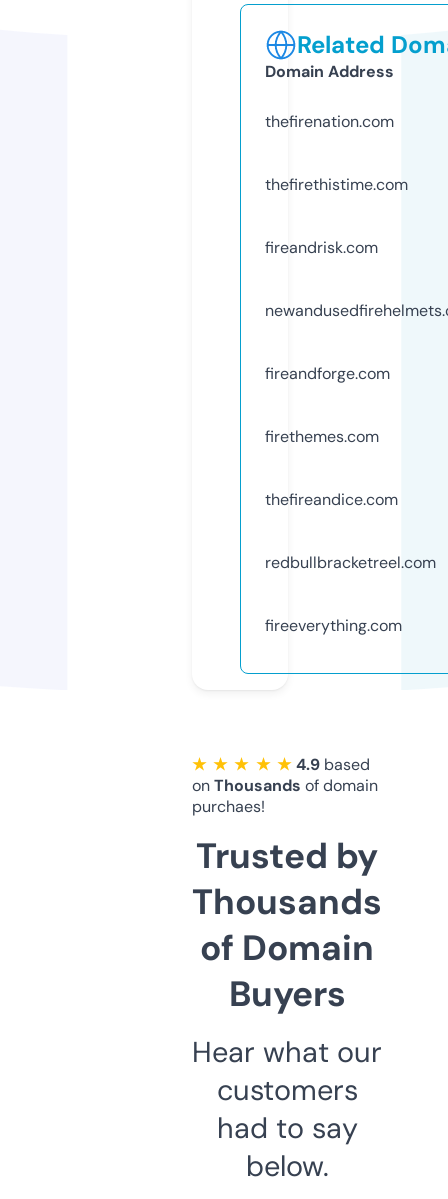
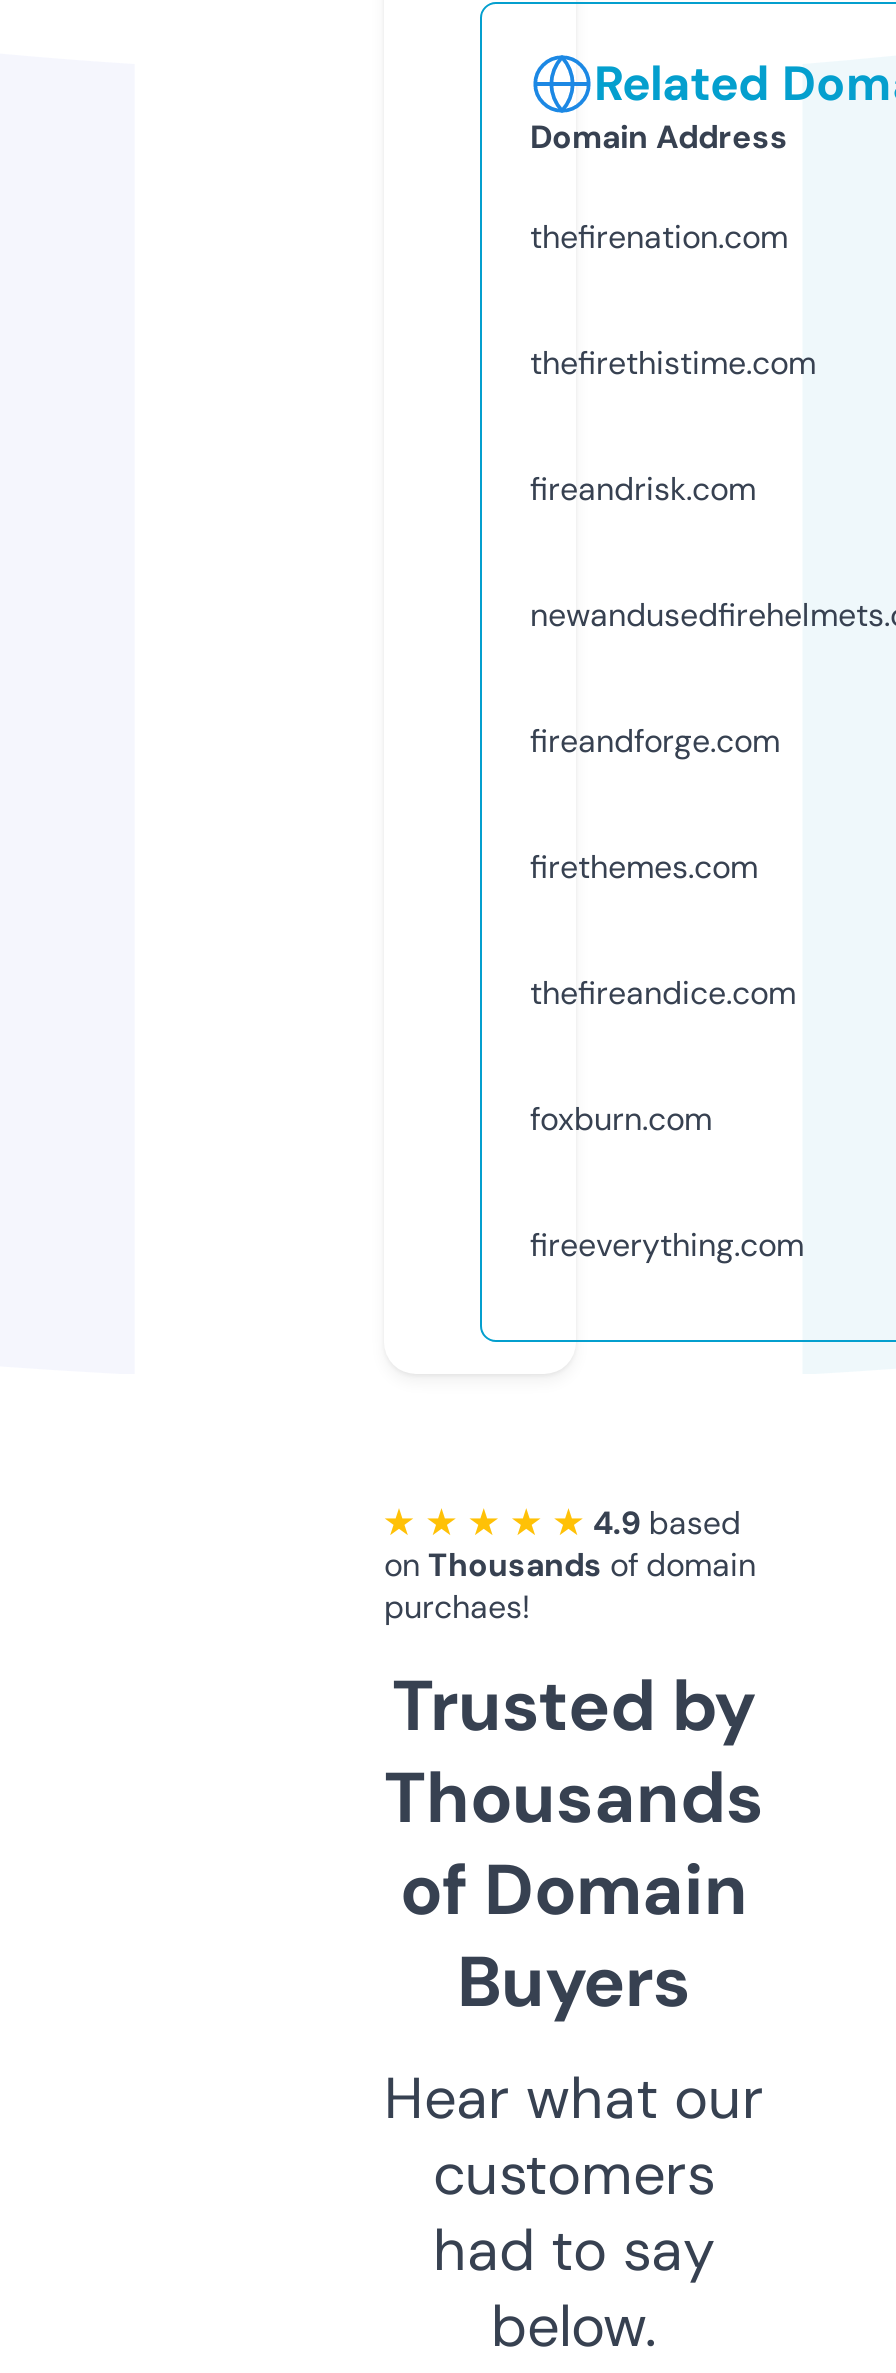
- redbullbracketreel.com
+ foxburn.com
